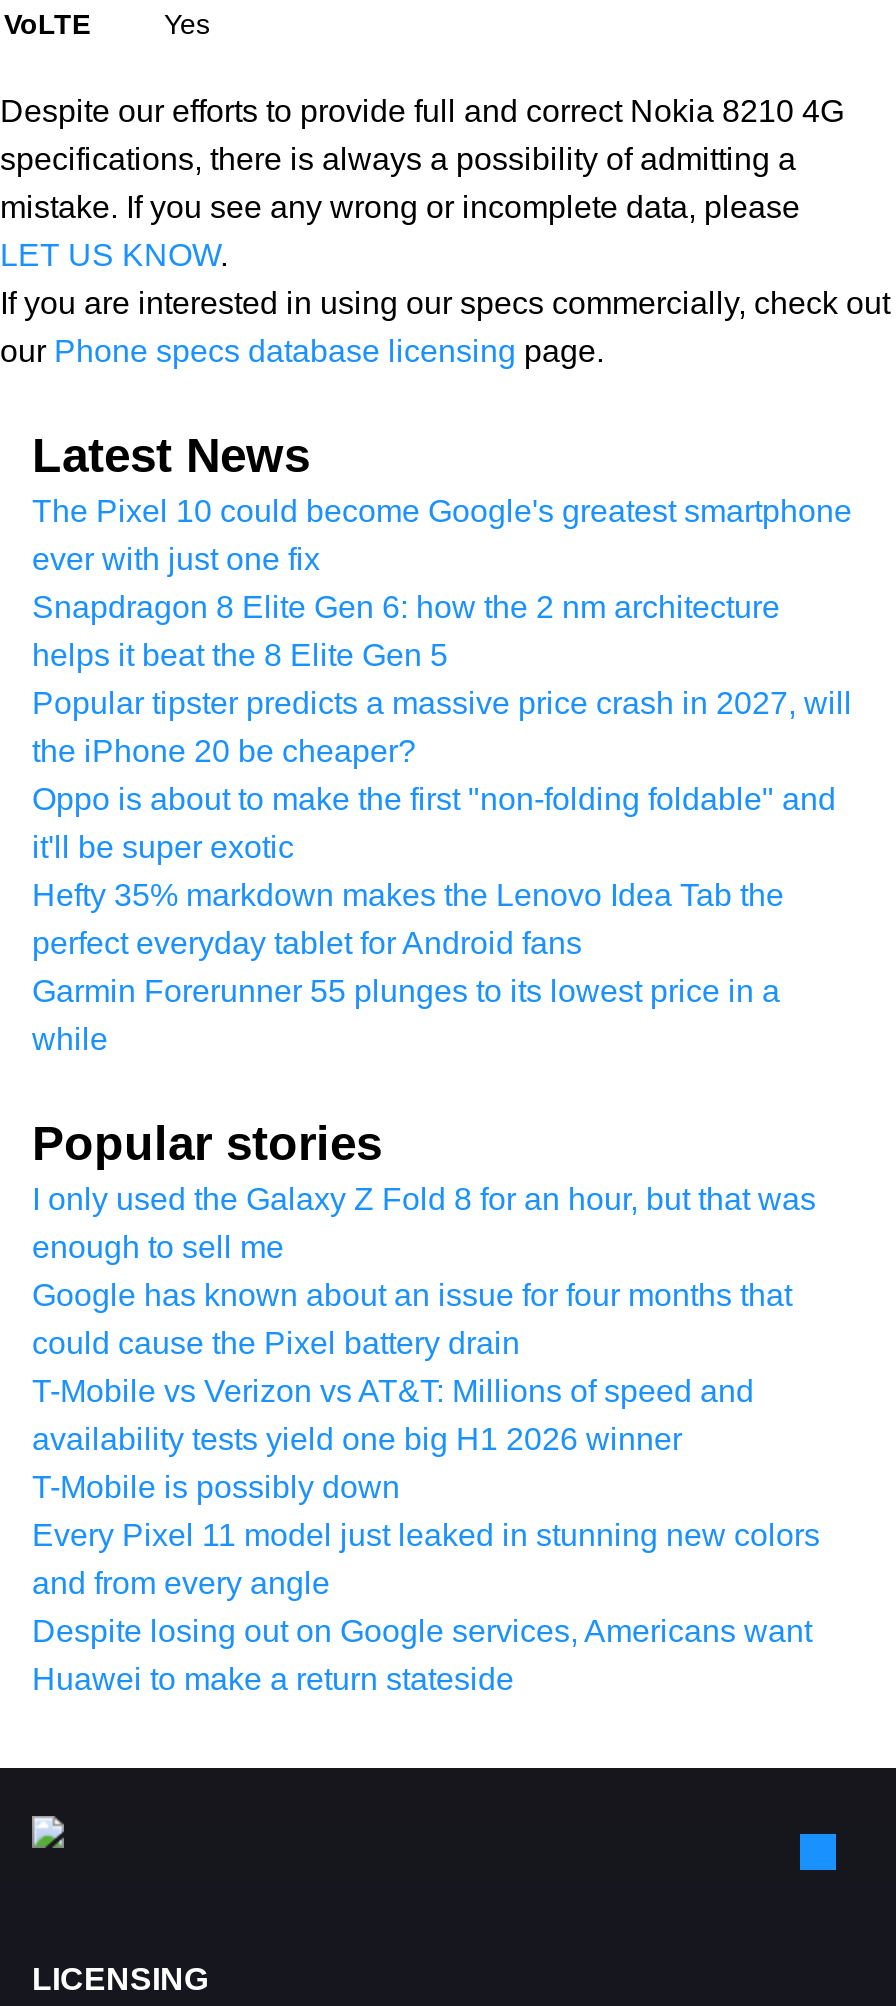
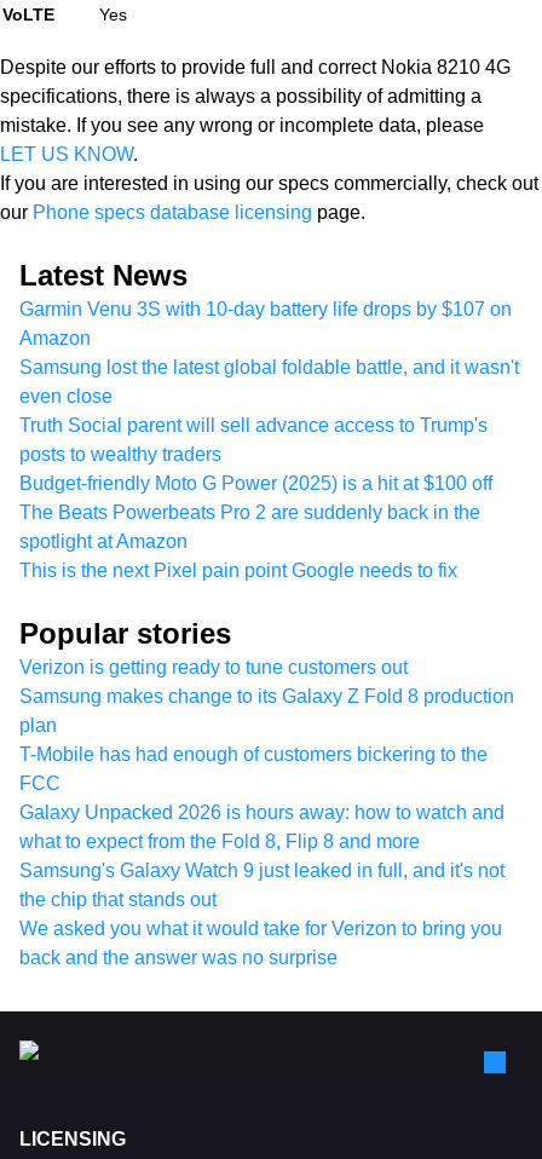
- The Pixel 10 could become Google's greatest smartphone
- ever with just one fix
- Snapdragon 8 Elite Gen 6: how the 2 nm architecture
- helps it beat the 8 Elite Gen 5
- Popular tipster predicts a massive price crash in 2027, will
- the iPhone 20 be cheaper?
- Oppo is about to make the first "non-folding foldable" and
- it'll be super exotic
- Hefty 35% markdown makes the Lenovo Idea Tab the
- perfect everyday tablet for Android fans
- Garmin Forerunner 55 plunges to its lowest price in a
- while
+ Garmin Venu 3S with 10-day battery life drops by $107 on
+ Amazon
+ Samsung lost the latest global foldable battle, and it wasn't
+ even close
+ Truth Social parent will sell advance access to Trump's
+ posts to wealthy traders
+ Budget-friendly Moto G Power (2025) is a hit at $100 off
+ The Beats Powerbeats Pro 2 are suddenly back in the
+ spotlight at Amazon
+ This is the next Pixel pain point Google needs to fix

- I only used the Galaxy Z Fold 8 for an hour, but that was
- enough to sell me
- Google has known about an issue for four months that
- could cause the Pixel battery drain
- T-Mobile vs Verizon vs AT&T: Millions of speed and
- availability tests yield one big H1 2026 winner
- T-Mobile is possibly down
- Every Pixel 11 model just leaked in stunning new colors
- and from every angle
- Despite losing out on Google services, Americans want
- Huawei to make a return stateside
+ Verizon is getting ready to tune customers out
+ Samsung makes change to its Galaxy Z Fold 8 production
+ plan
+ T-Mobile has had enough of customers bickering to the
+ FCC
+ Galaxy Unpacked 2026 is hours away: how to watch and
+ what to expect from the Fold 8, Flip 8 and more
+ Samsung's Galaxy Watch 9 just leaked in full, and it's not
+ the chip that stands out
+ We asked you what it would take for Verizon to bring you
+ back and the answer was no surprise
